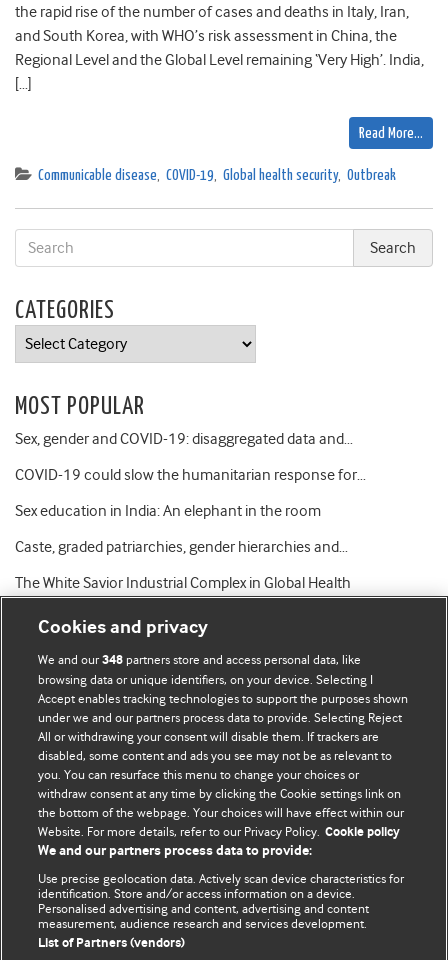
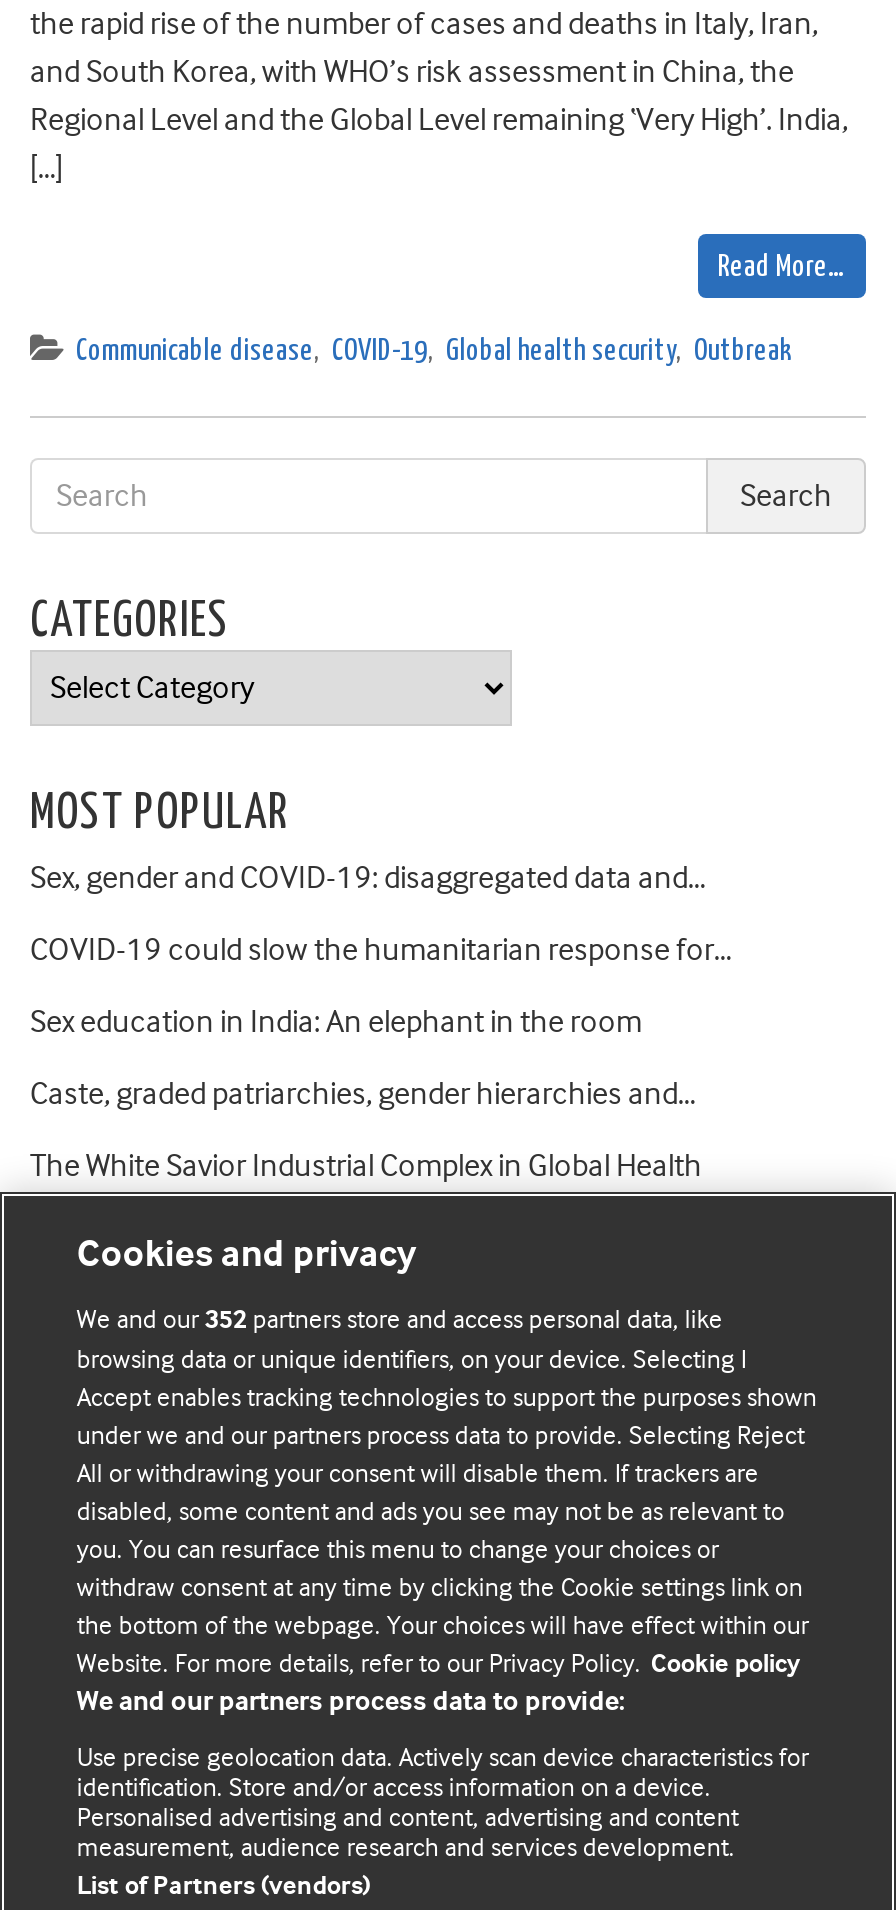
- We and our 348 partners store and access personal data, like
+ We and our 352 partners store and access personal data, like
